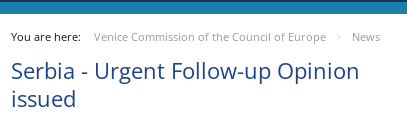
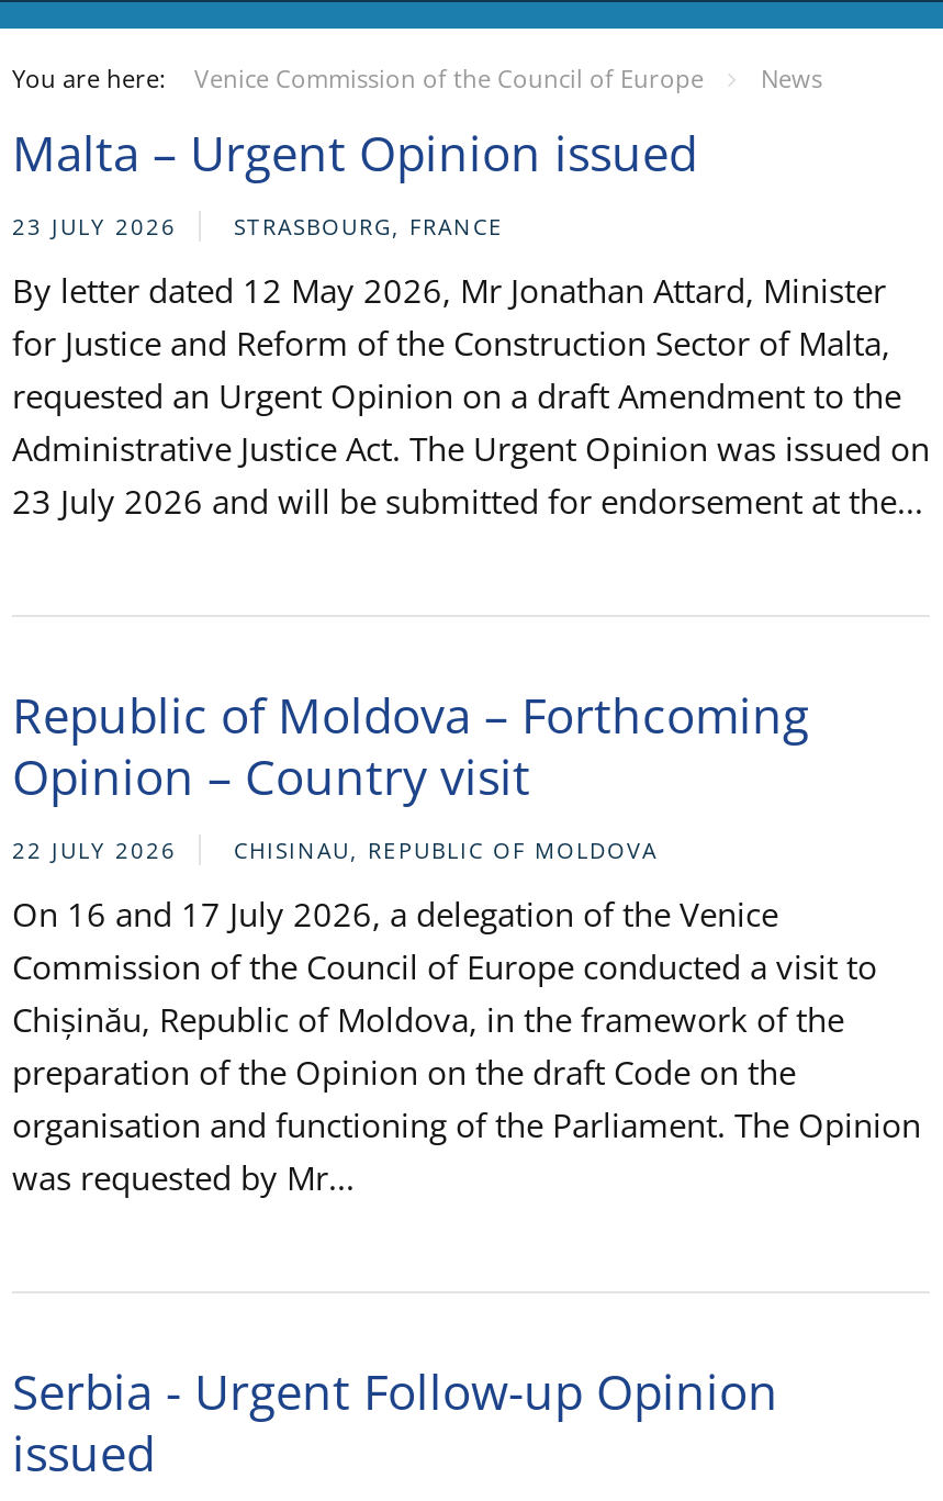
+ Malta – Urgent Opinion issued
+ 23 JULY 2026
+ STRASBOURG, FRANCE
+ By letter dated 12 May 2026, Mr Jonathan Attard, Minister
+ for Justice and Reform of the Construction Sector of Malta,
+ requested an Urgent Opinion on a draft Amendment to the
+ Administrative Justice Act. The Urgent Opinion was issued on
+ 23 July 2026 and will be submitted for endorsement at the...
+ Republic of Moldova – Forthcoming
+ Opinion – Country visit
+ 22 JULY 2026
+ CHISINAU, REPUBLIC OF MOLDOVA
+ On 16 and 17 July 2026, a delegation of the Venice
+ Commission of the Council of Europe conducted a visit to
+ Chișinău, Republic of Moldova, in the framework of the
+ preparation of the Opinion on the draft Code on the
+ organisation and functioning of the Parliament. The Opinion
+ was requested by Mr...
